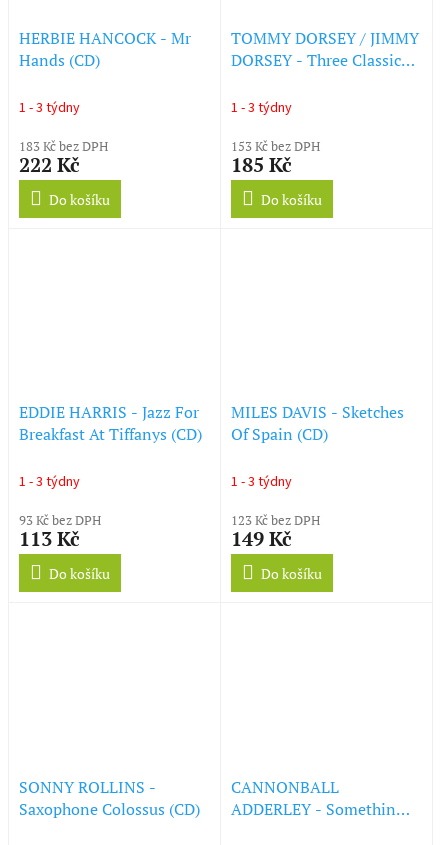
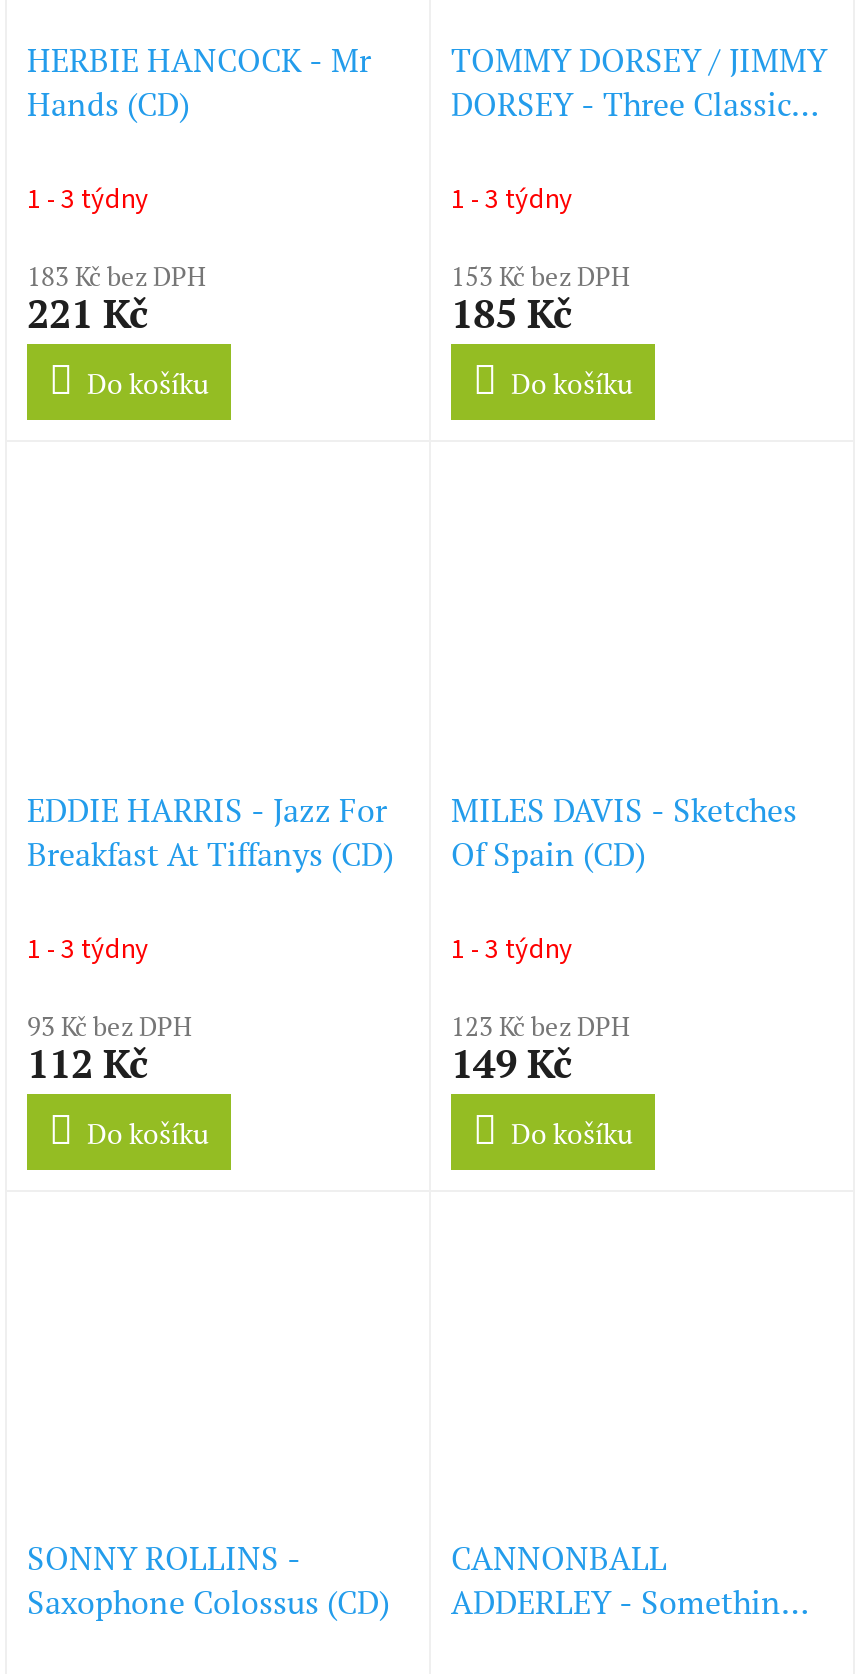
- 222 Kč
+ 221 Kč

- 113 Kč
+ 112 Kč
